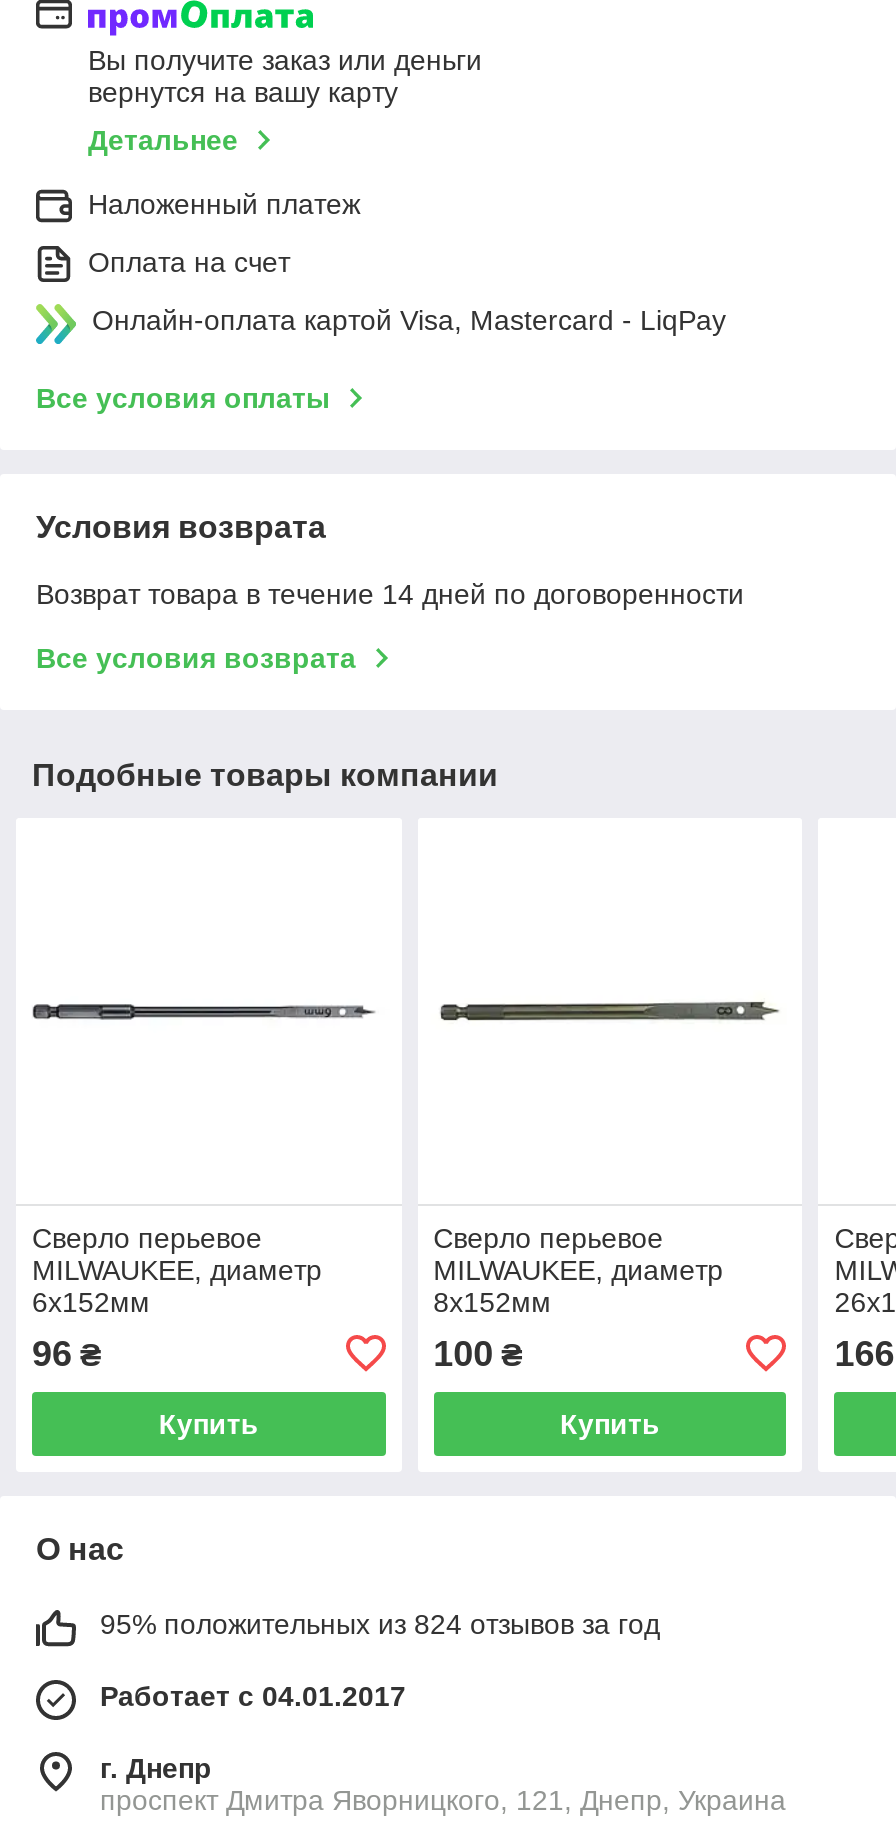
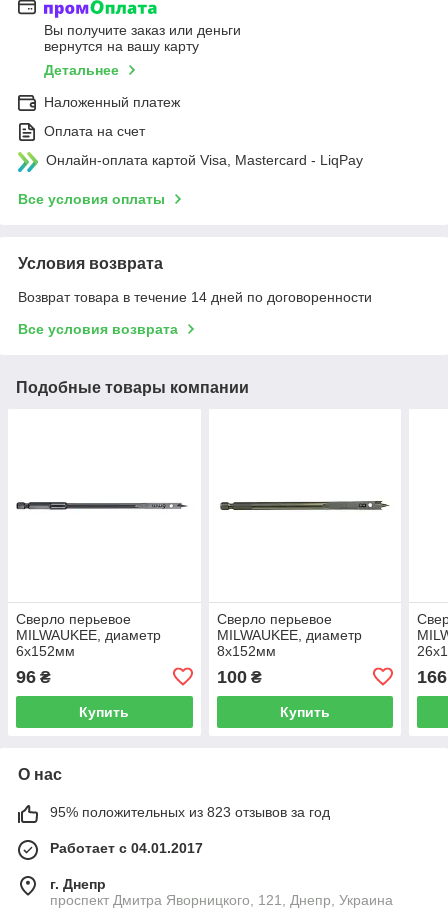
- 95% положительных из 824 отзывов за год
+ 95% положительных из 823 отзывов за год
